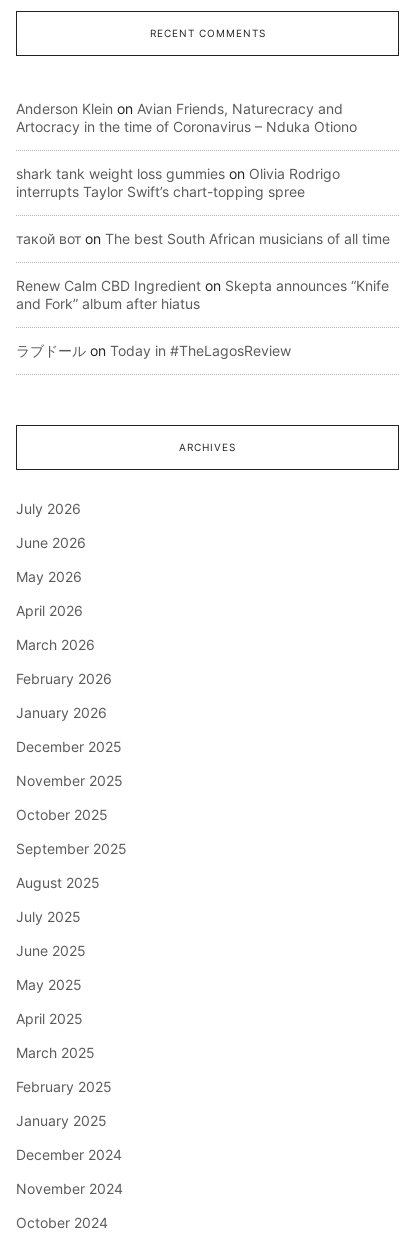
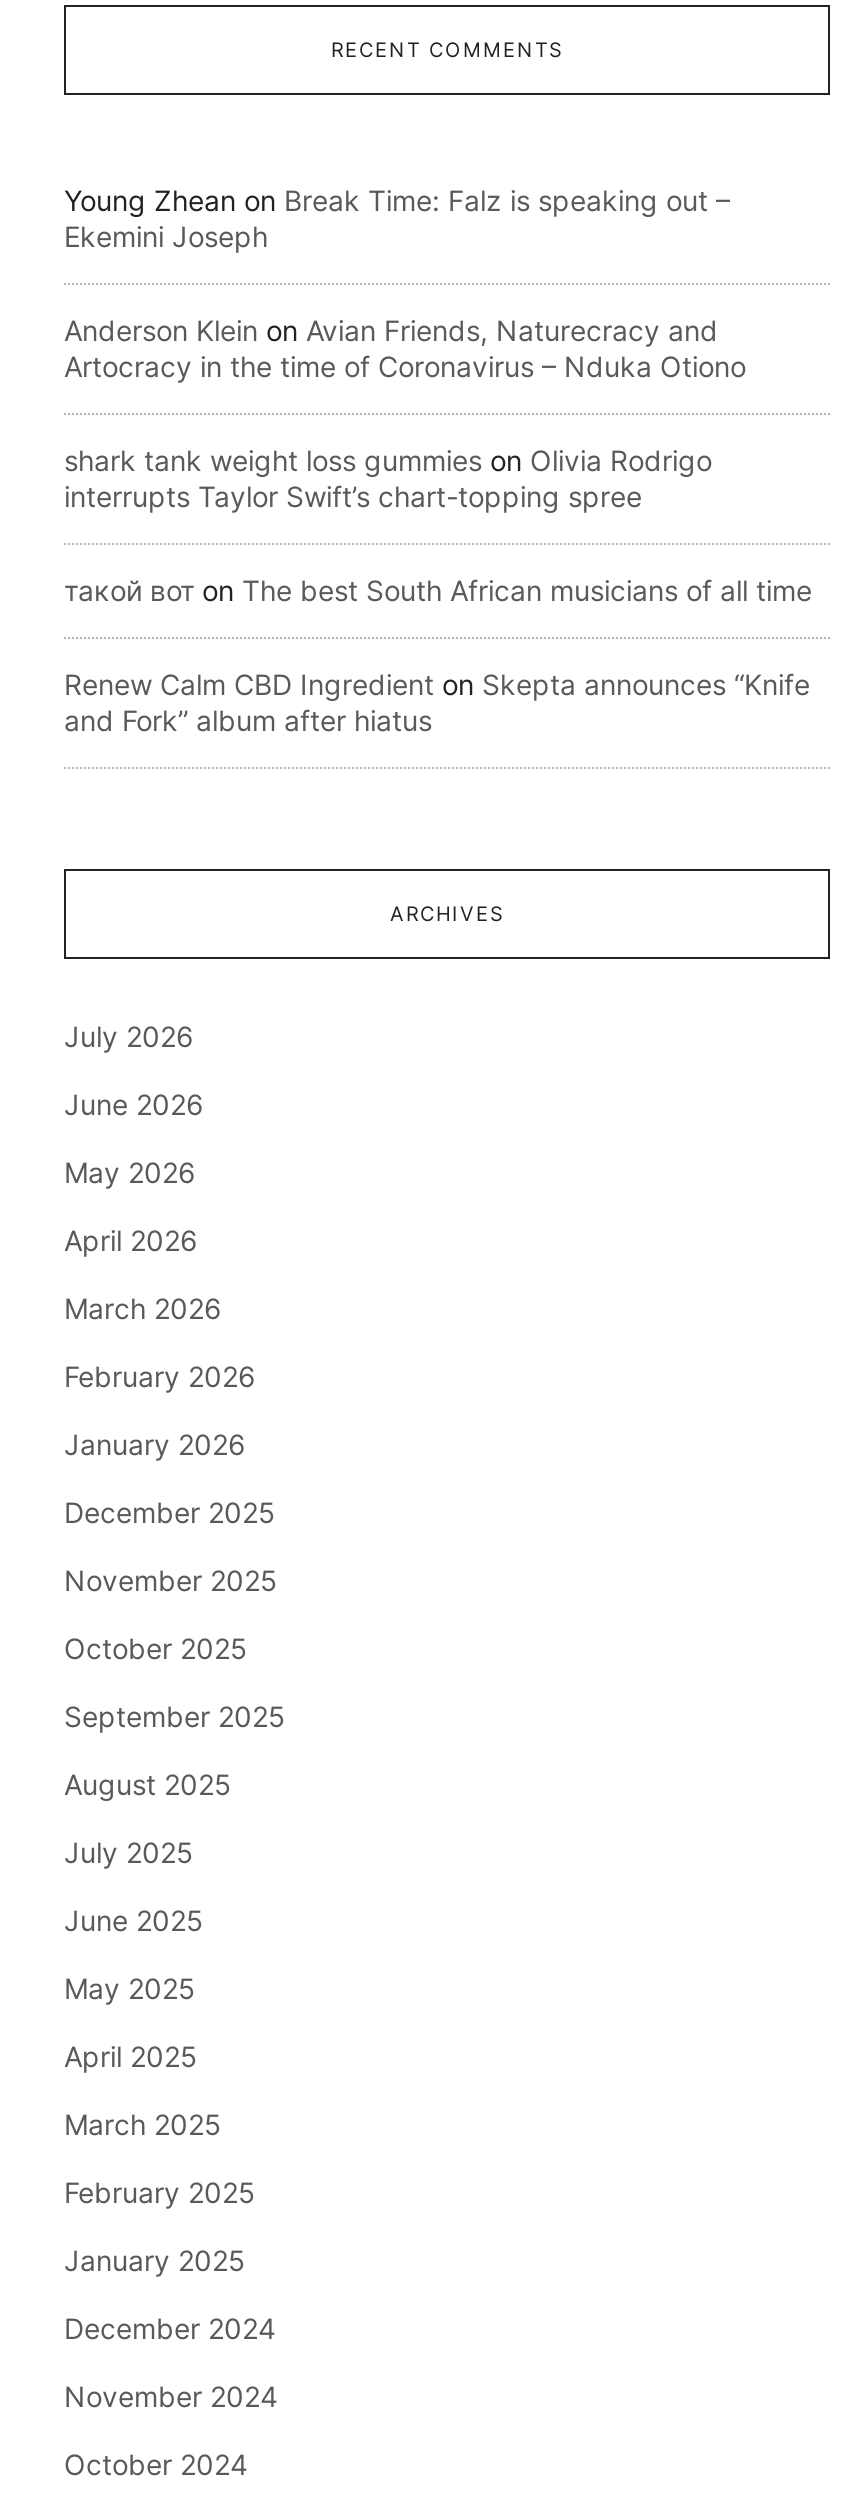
+ Young Zhean on Break Time: Falz is speaking out –
+ Ekemini Joseph

moved down: Anderson Klein on Avian Friends, Naturecracy and | Artocracy in the time of Coronavirus – Nduka Otiono | shark tank weight loss gummies on Olivia Rodrigo | interrupts Taylor Swift’s chart-topping spree | такой вот on The best South African musicians of all time | Renew Calm CBD Ingredient on Skepta announces “Knife | and Fork” album after hiatus

- ラブドールon Today in #TheLagosReview
